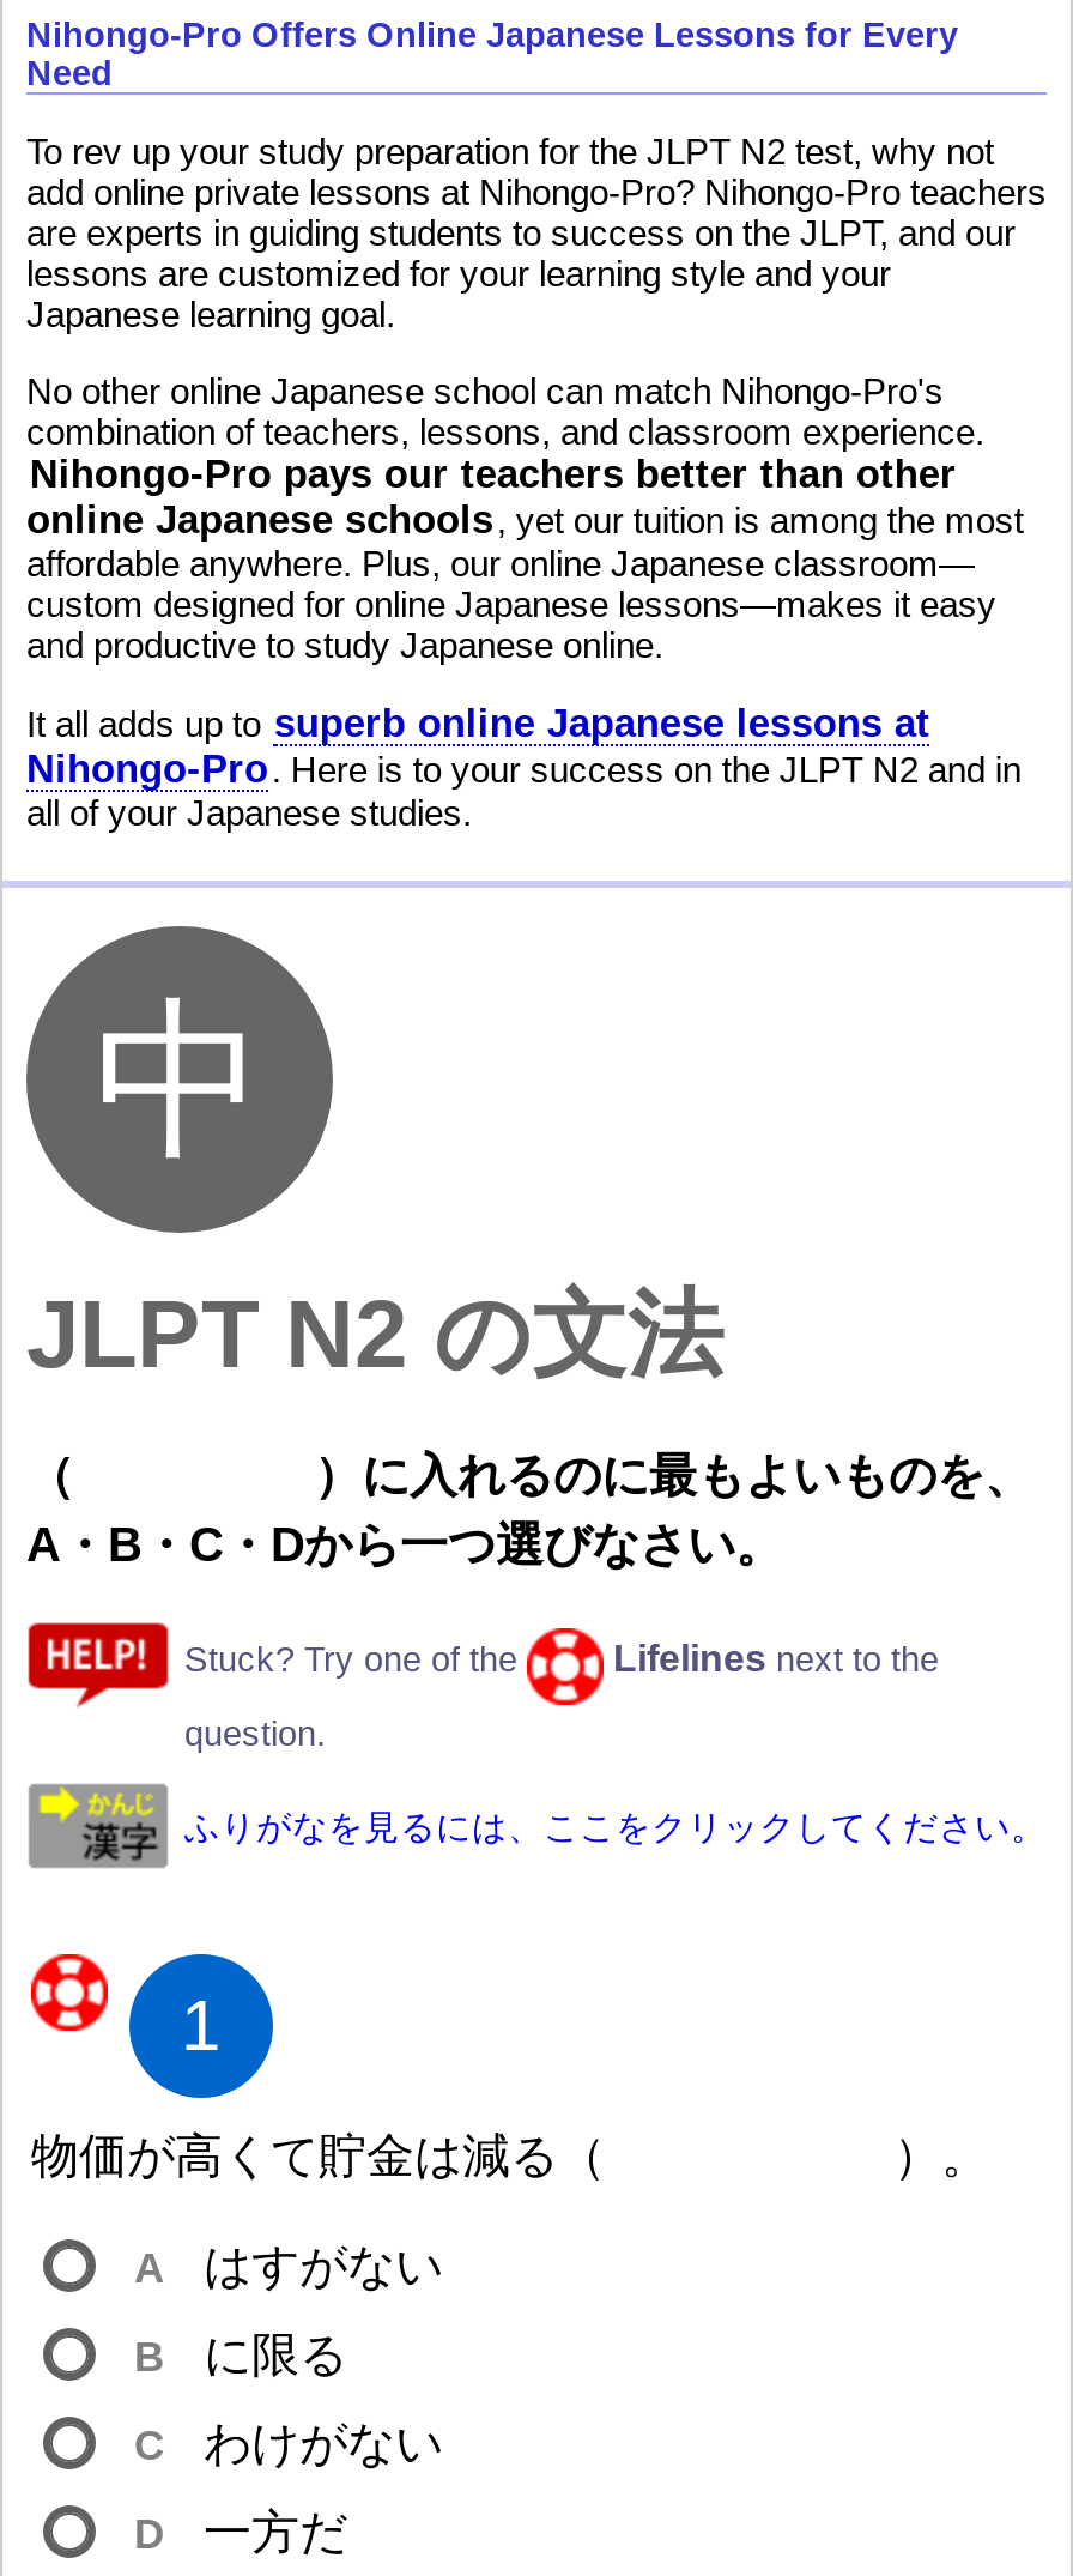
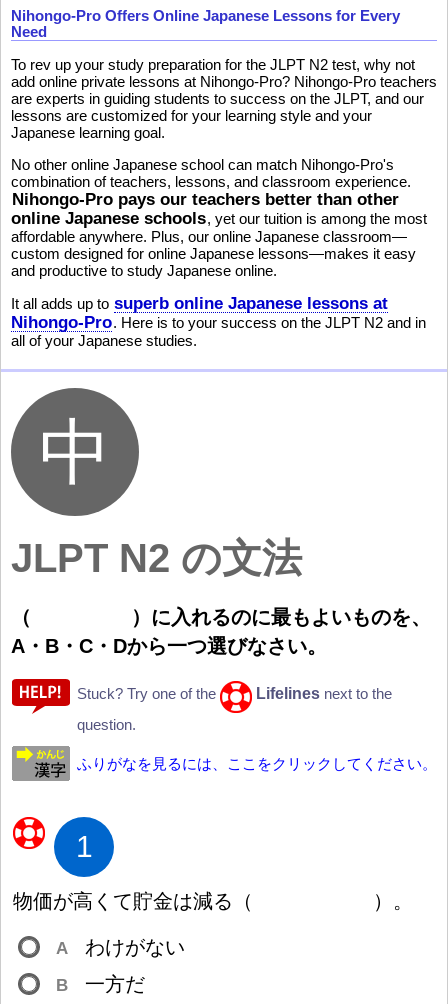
- はすがない
- B
- に限る
- C

- D
+ B
